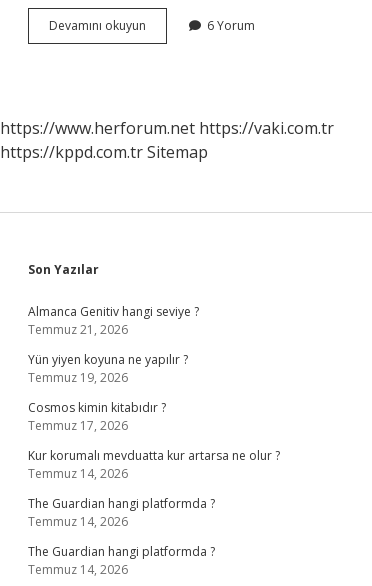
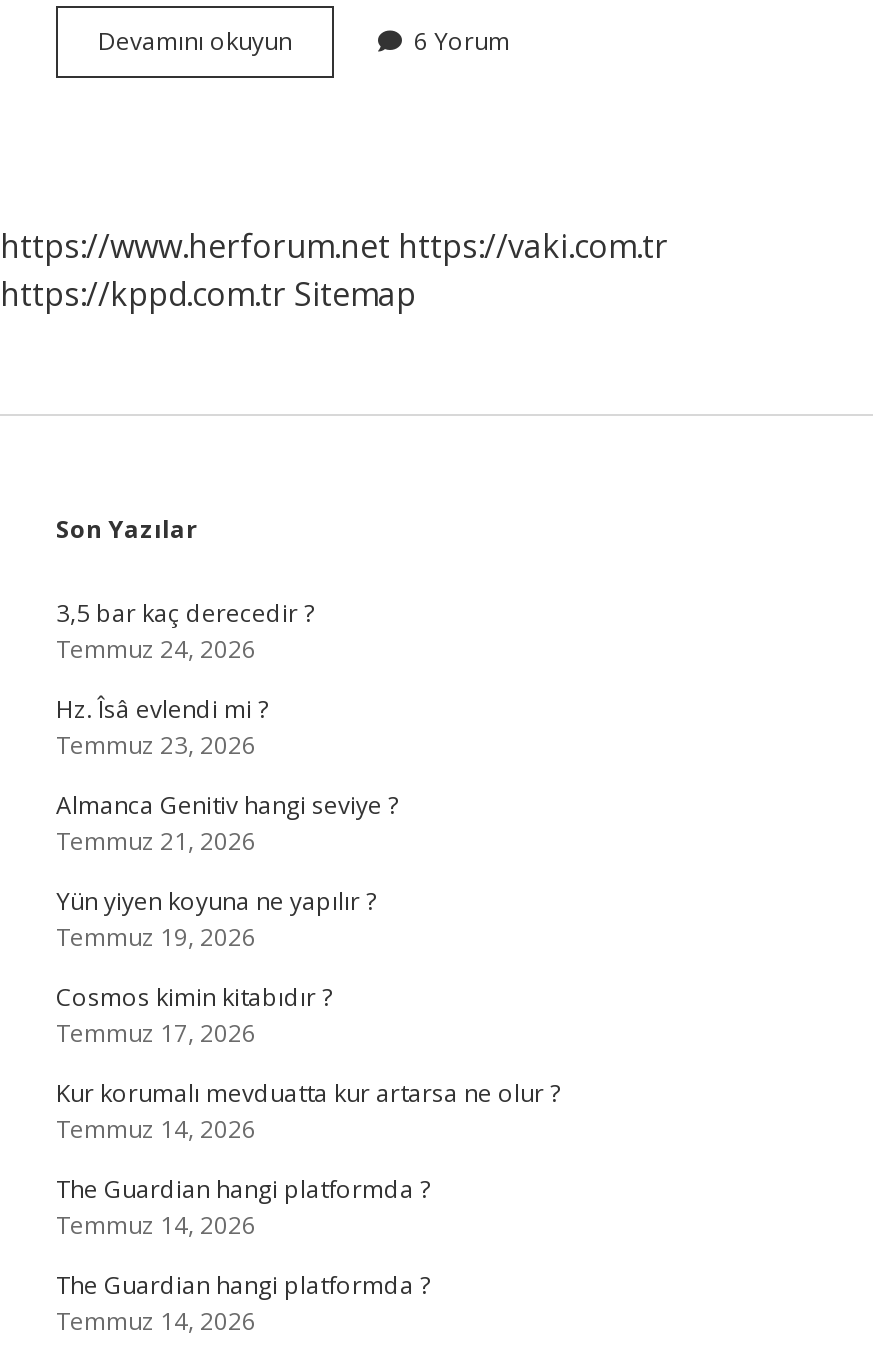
+ 3,5 bar kaç derecedir ?
+ Temmuz 24, 2026
+ Hz. Îsâ evlendi mi ?
+ Temmuz 23, 2026
